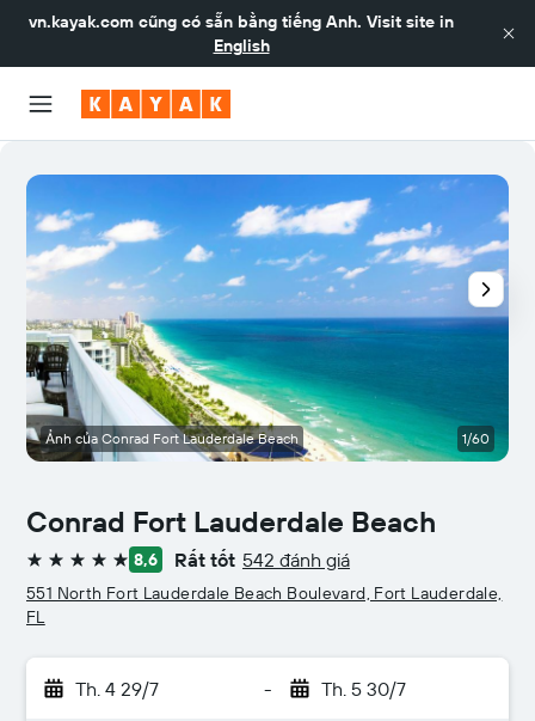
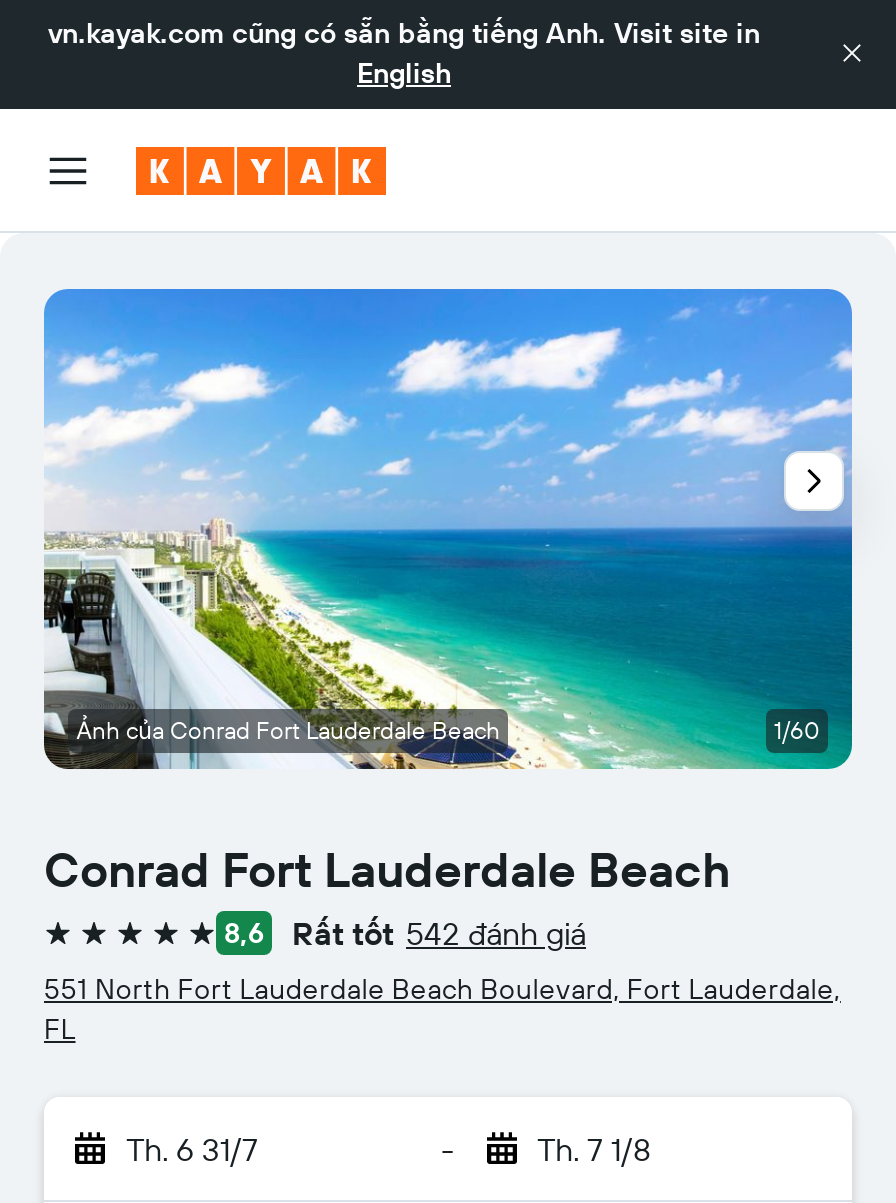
- Th. 4 29/7
+ Th. 6 31/7

- Th. 5 30/7
+ Th. 7 1/8
